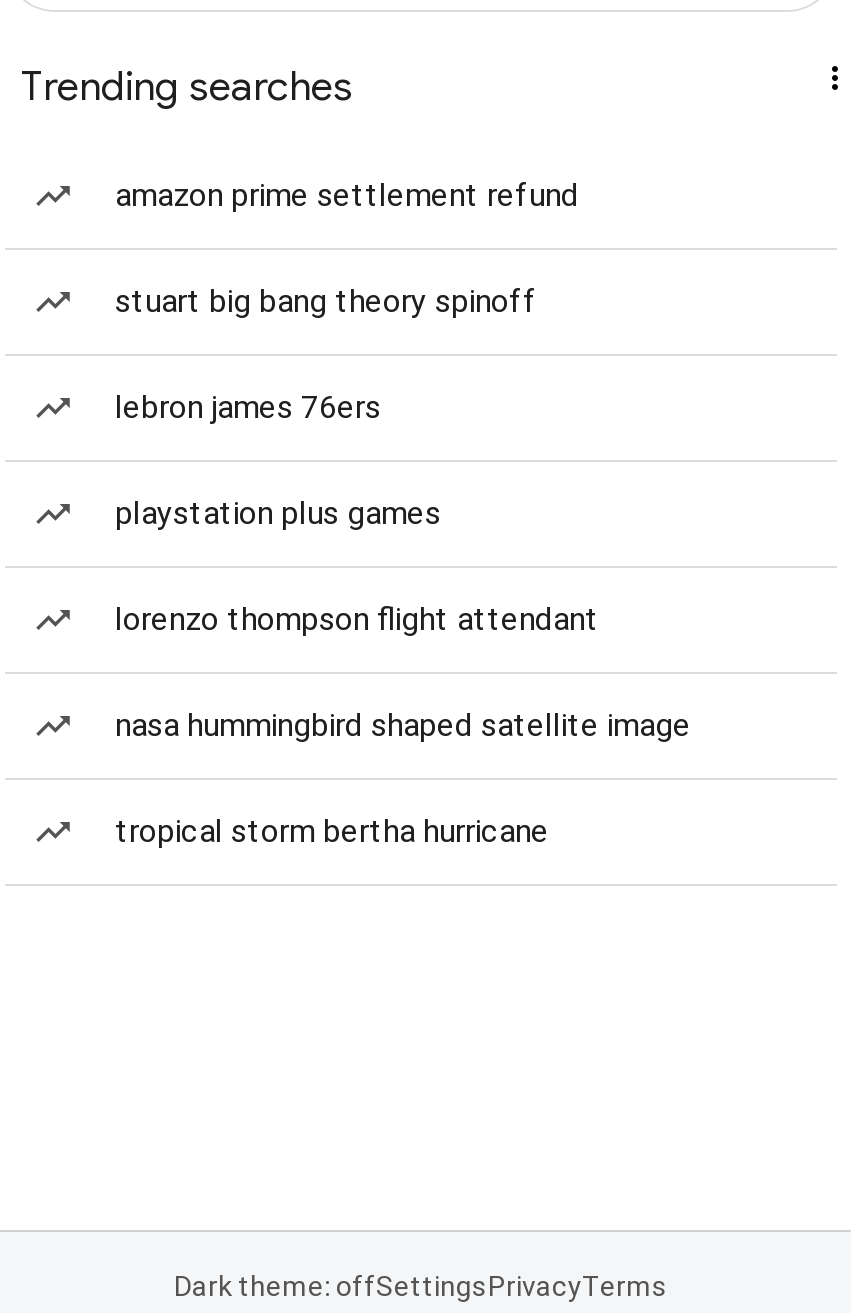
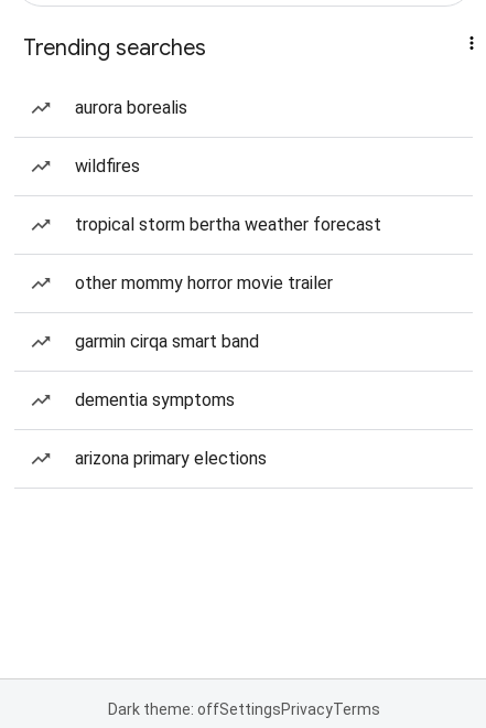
- amazon prime settlement refund
+ aurora borealis

- stuart big bang theory spinoff
+ wildfires

- lebron james 76ers
+ tropical storm bertha weather forecast

- playstation plus games
+ other mommy horror movie trailer

- lorenzo thompson flight attendant
+ garmin cirqa smart band

- nasa hummingbird shaped satellite image
+ dementia symptoms

- tropical storm bertha hurricane
+ arizona primary elections
